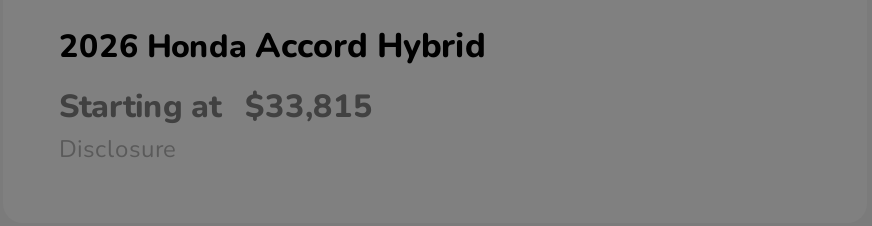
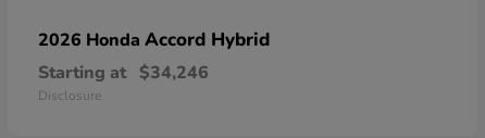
- Starting at $33,815
+ Starting at $34,246
